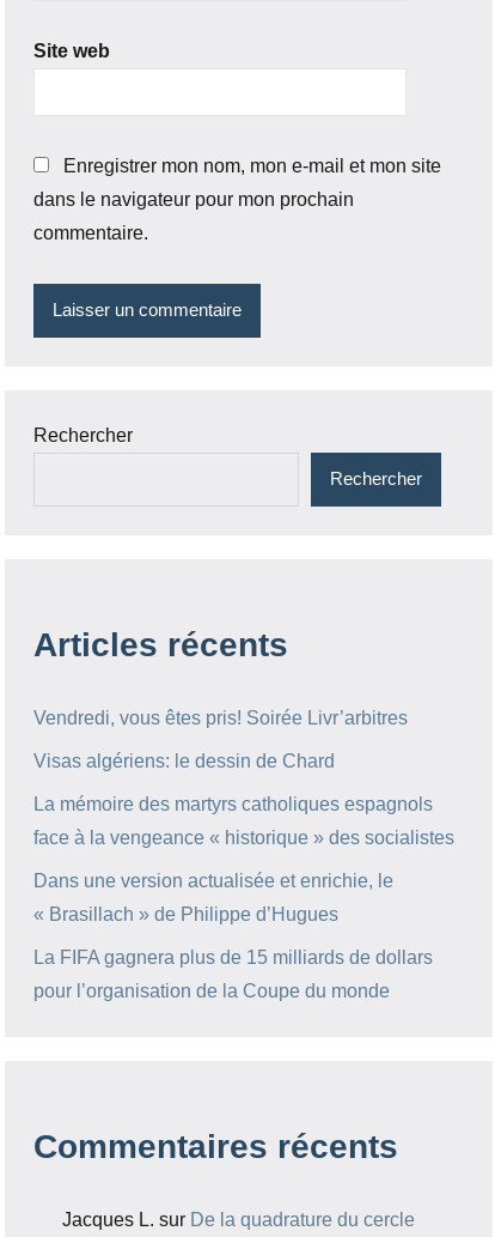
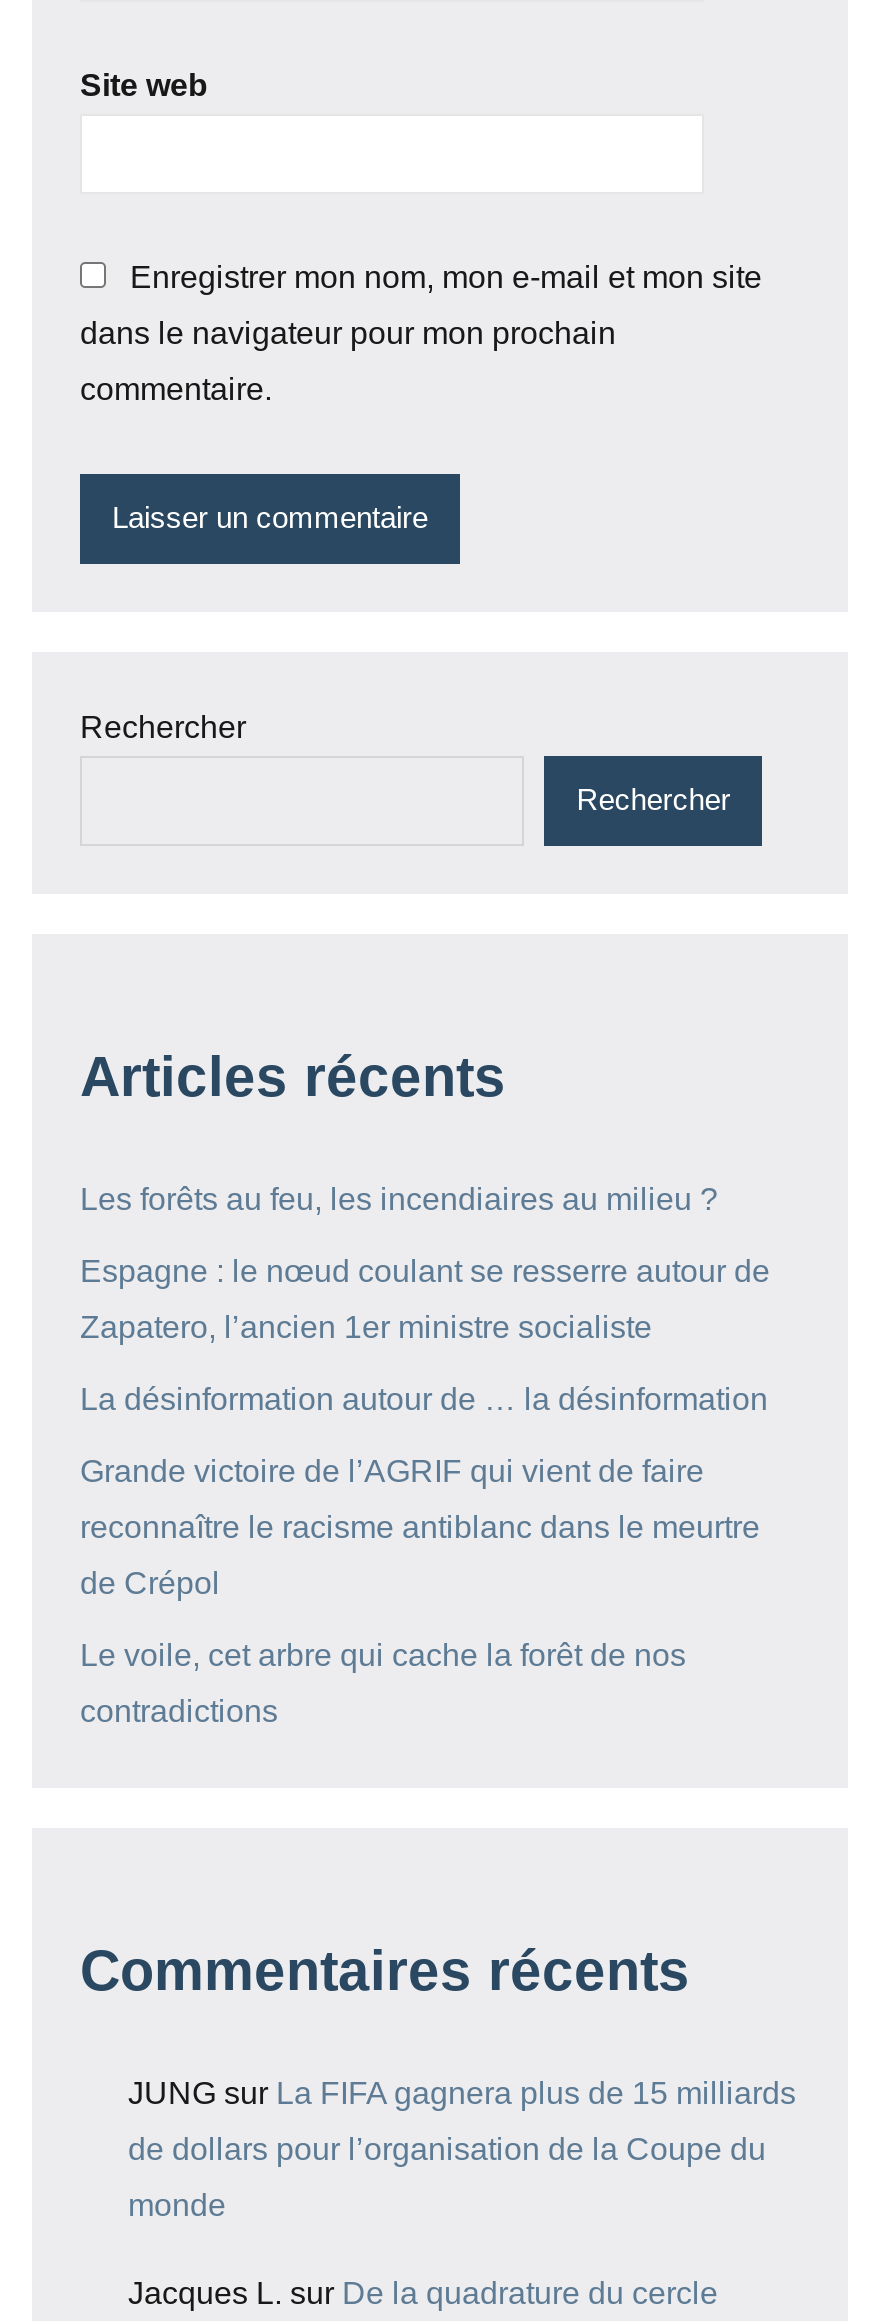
- Vendredi, vous êtes pris! Soirée Livr’arbitres
- Visas algériens: le dessin de Chard
- La mémoire des martyrs catholiques espagnols
- face à la vengeance « historique » des socialistes
- Dans une version actualisée et enrichie, le
- « Brasillach » de Philippe d’Hugues
- La FIFA gagnera plus de 15 milliards de dollars
- pour l’organisation de la Coupe du monde
+ Les forêts au feu, les incendiaires au milieu ?
+ Espagne : le nœud coulant se resserre autour de
+ Zapatero, l’ancien 1er ministre socialiste
+ La désinformation autour de … la désinformation
+ Grande victoire de l’AGRIF qui vient de faire
+ reconnaître le racisme antiblanc dans le meurtre
+ de Crépol
+ Le voile, cet arbre qui cache la forêt de nos
+ contradictions

+ JUNG sur La FIFA gagnera plus de 15 milliards
+ de dollars pour l’organisation de la Coupe du
+ monde
